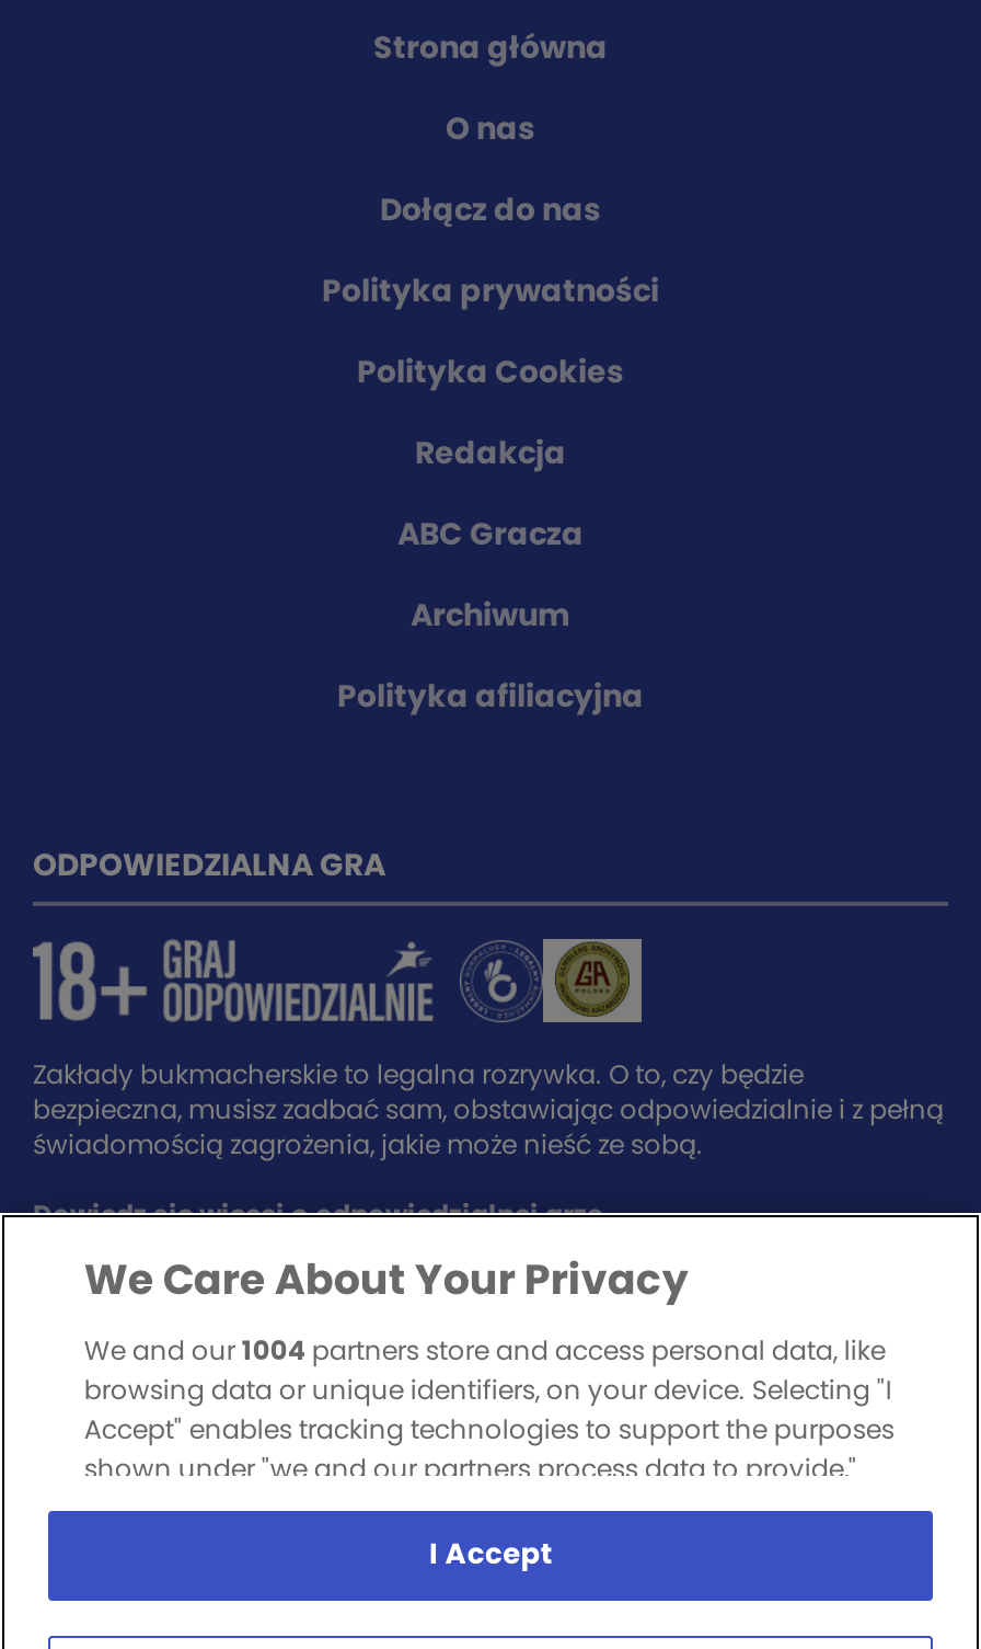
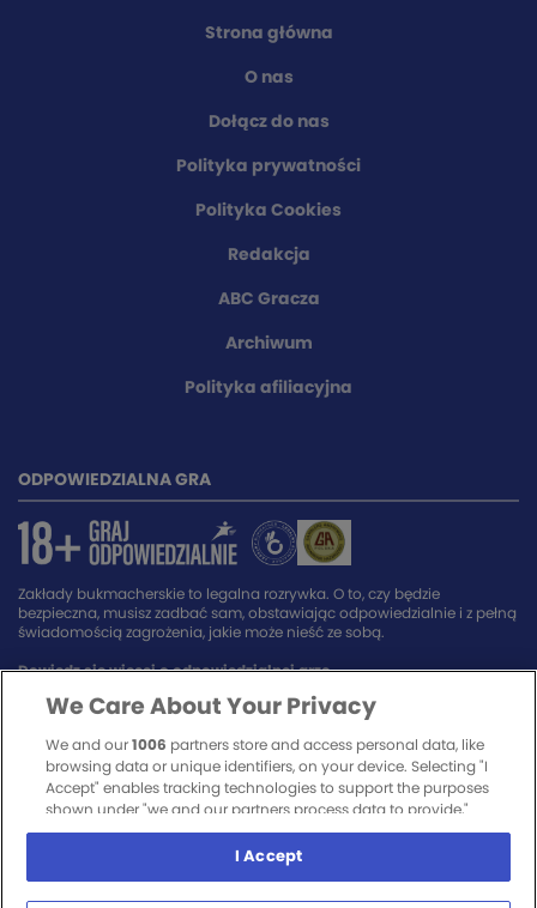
- We and our 1004 partners store and access personal data, like
+ We and our 1006 partners store and access personal data, like
